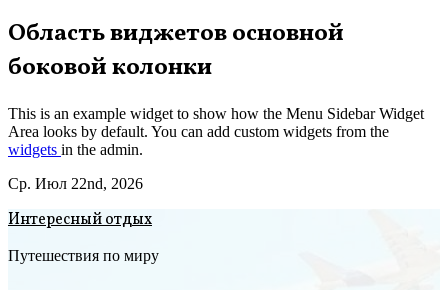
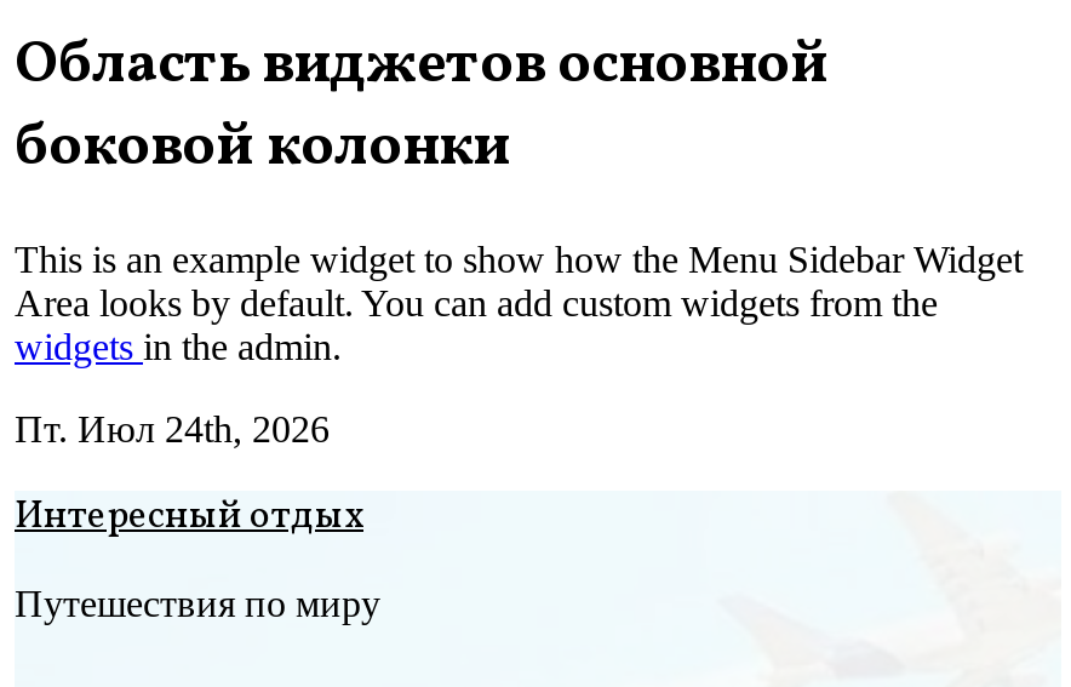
- Ср. Июл 22nd, 2026
+ Пт. Июл 24th, 2026
